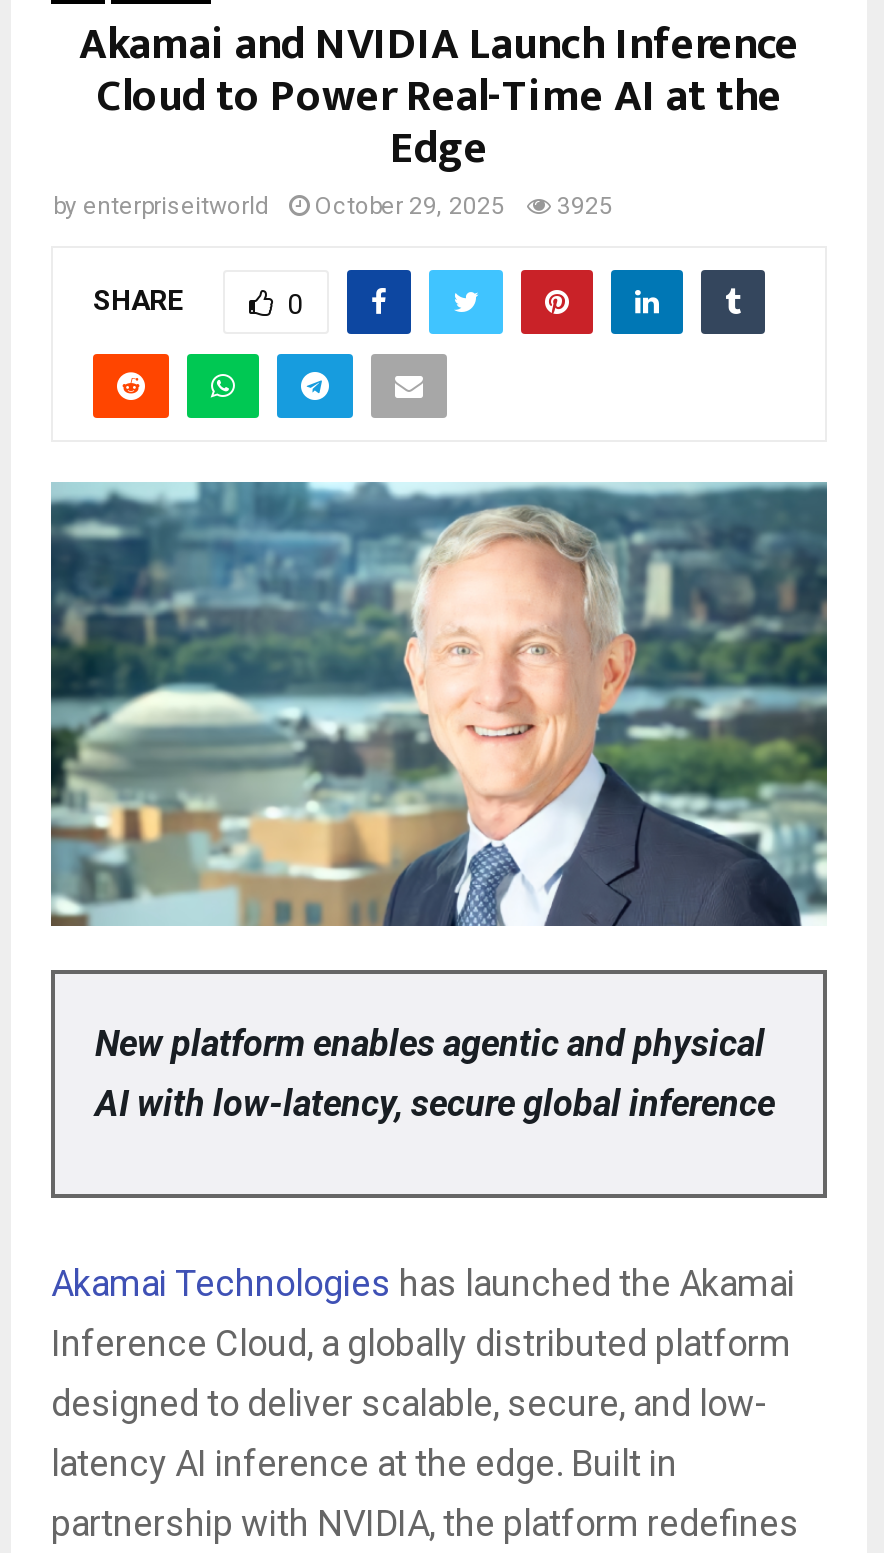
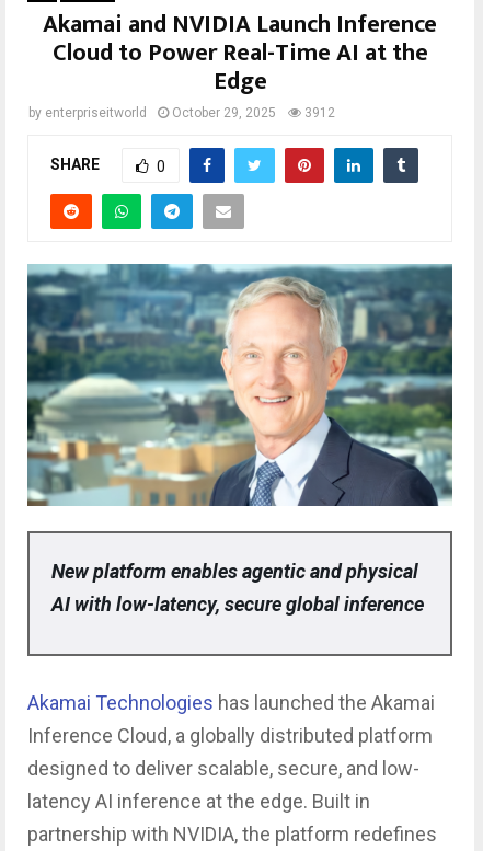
- by enterpriseitworld October 29, 2025 3925
+ by enterpriseitworld October 29, 2025 3912
